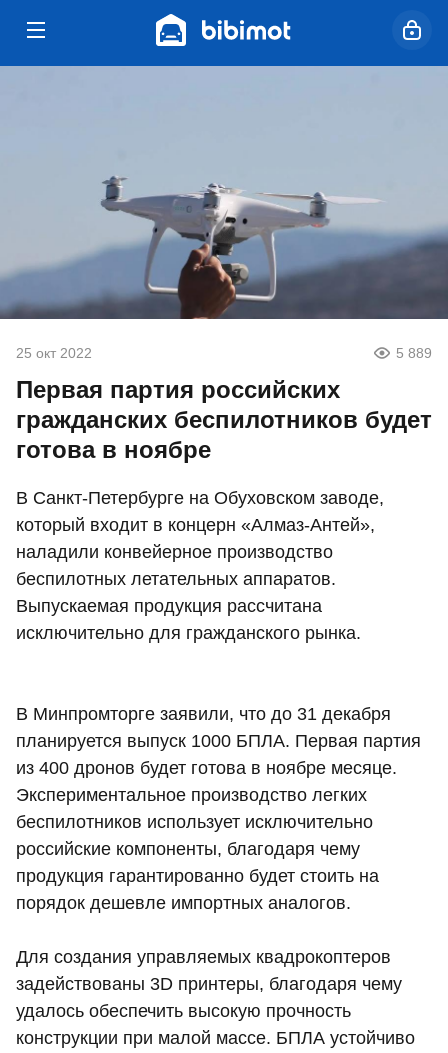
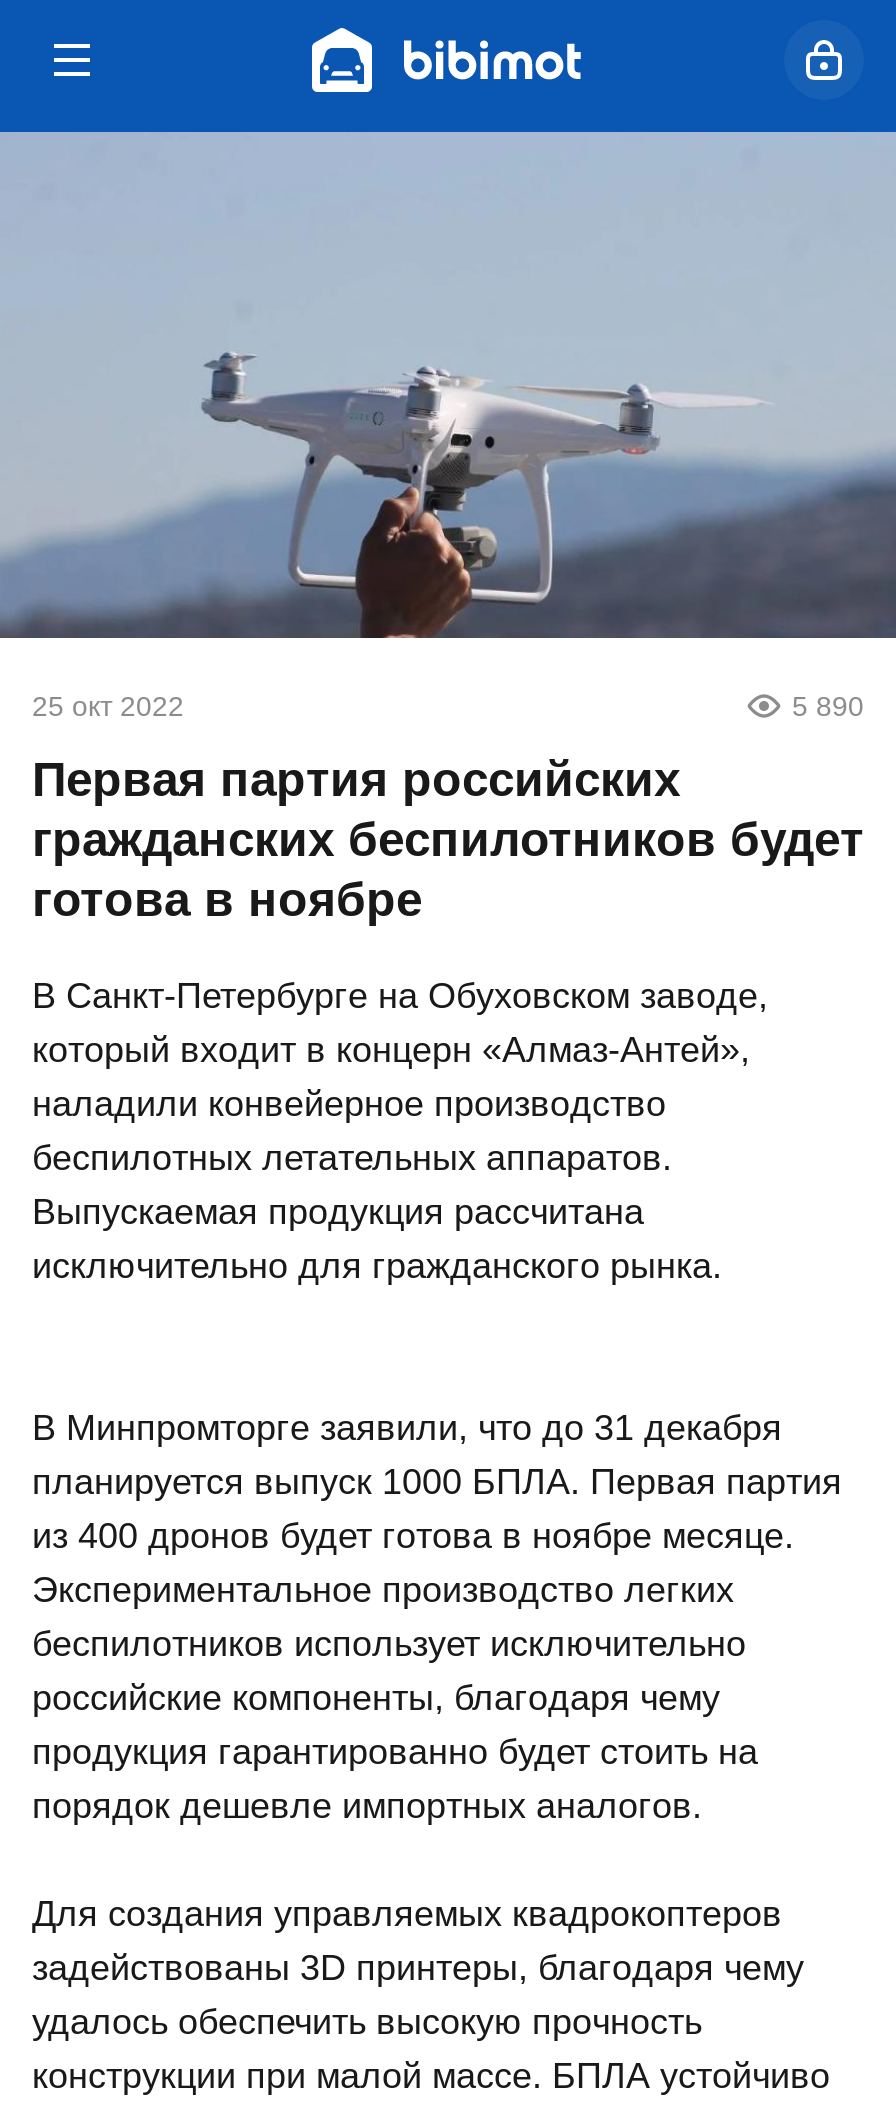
- 5 889
+ 5 890
